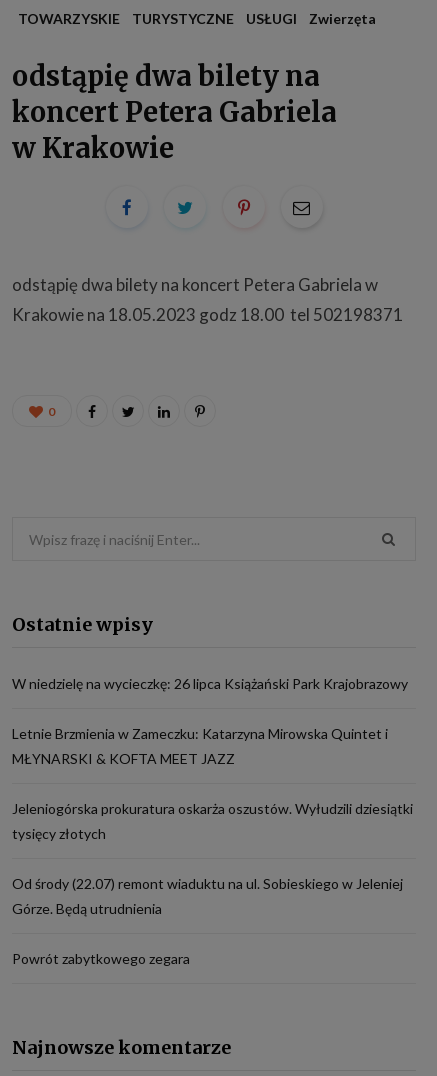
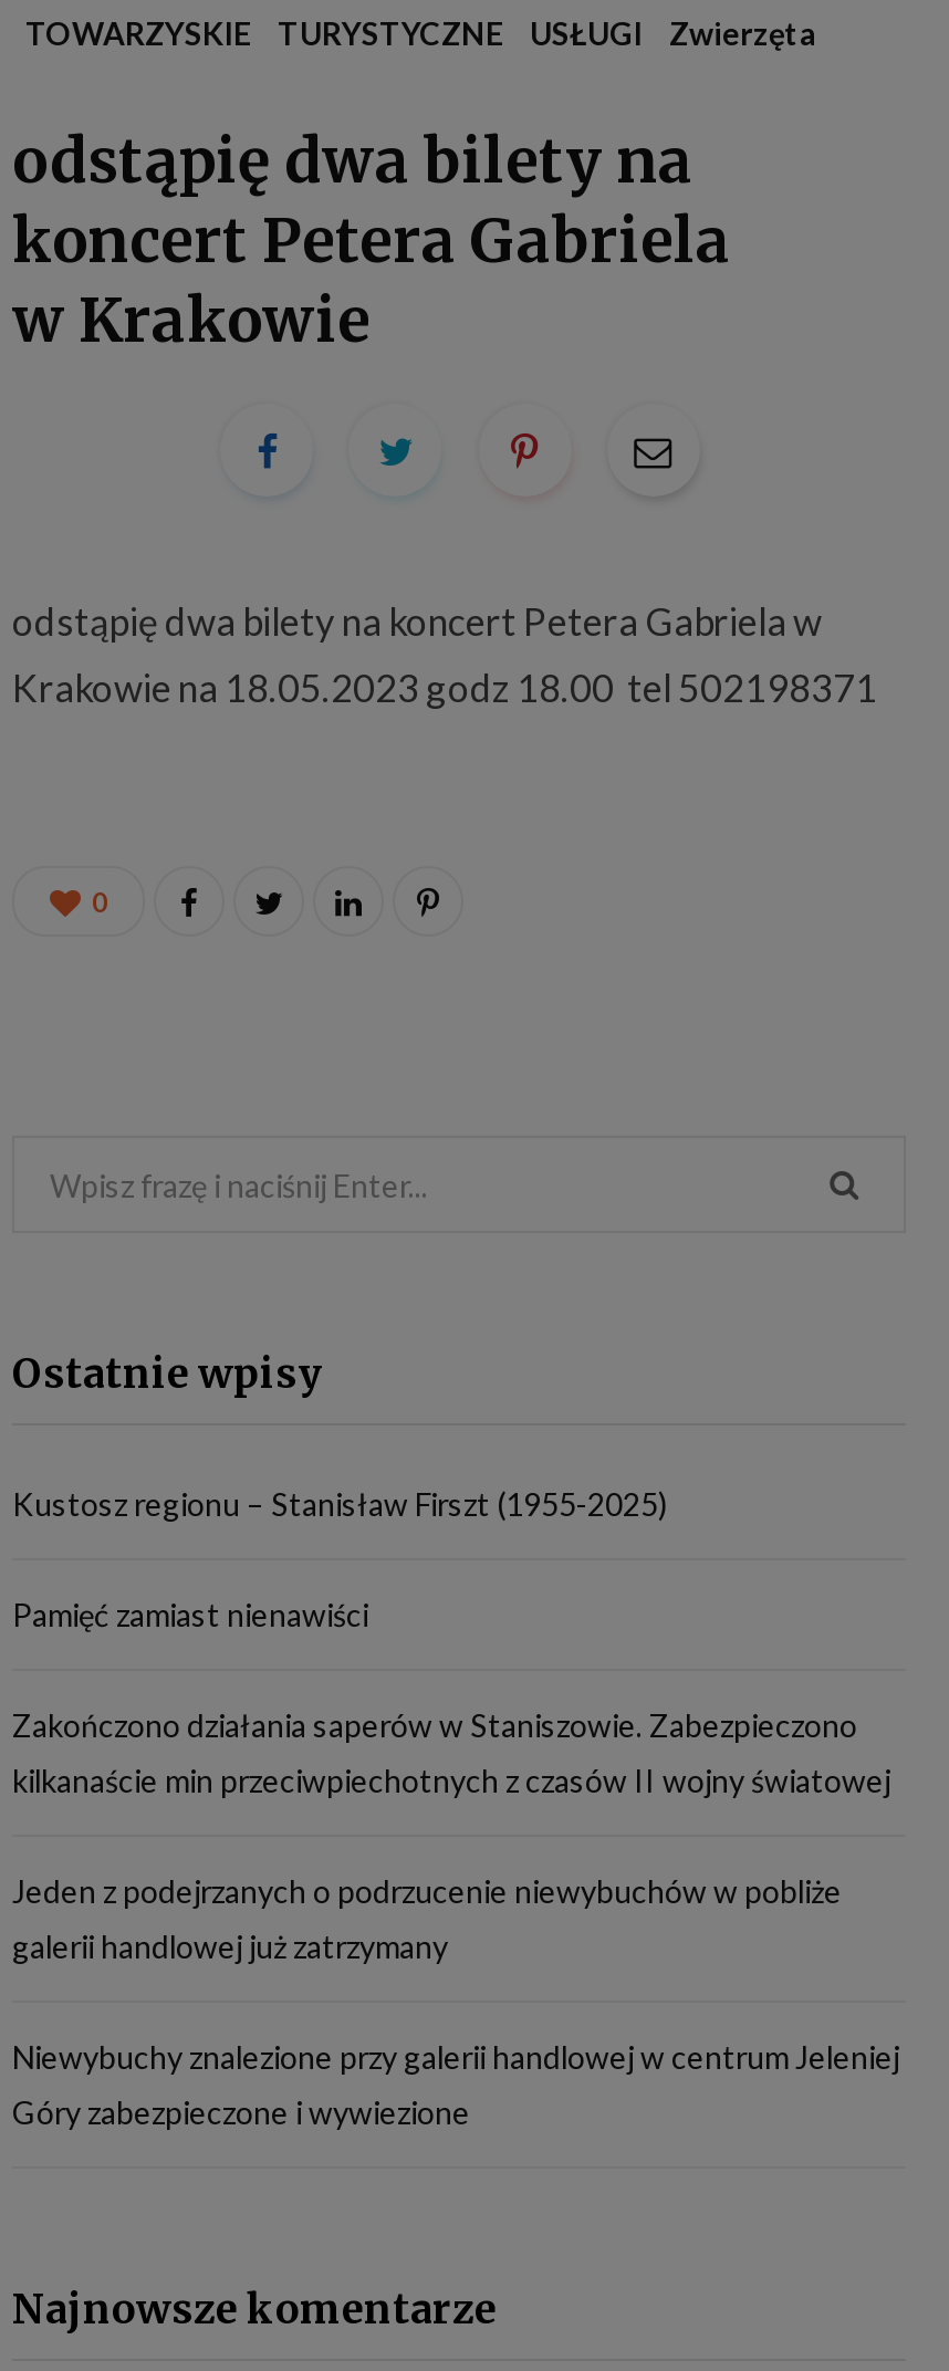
- W niedzielę na wycieczkę: 26 lipca Książański Park Krajobrazowy
+ Kustosz regionu – Stanisław Firszt (1955-2025)

- Letnie Brzmienia w Zameczku: Katarzyna Mirowska Quintet i
+ Pamięć zamiast nienawiści

- MŁYNARSKI & KOFTA MEET JAZZ
+ Zakończono działania saperów w Staniszowie. Zabezpieczono

- Jeleniogórska prokuratura oskarża oszustów. Wyłudzili dziesiątki
+ kilkanaście min przeciwpiechotnych z czasów II wojny światowej

- tysięcy złotych
+ Jeden z podejrzanych o podrzucenie niewybuchów w pobliże

- Od środy (22.07) remont wiaduktu na ul. Sobieskiego w Jeleniej
+ galerii handlowej już zatrzymany

- Górze. Będą utrudnienia
+ Niewybuchy znalezione przy galerii handlowej w centrum Jeleniej

- Powrót zabytkowego zegara
+ Góry zabezpieczone i wywiezione
